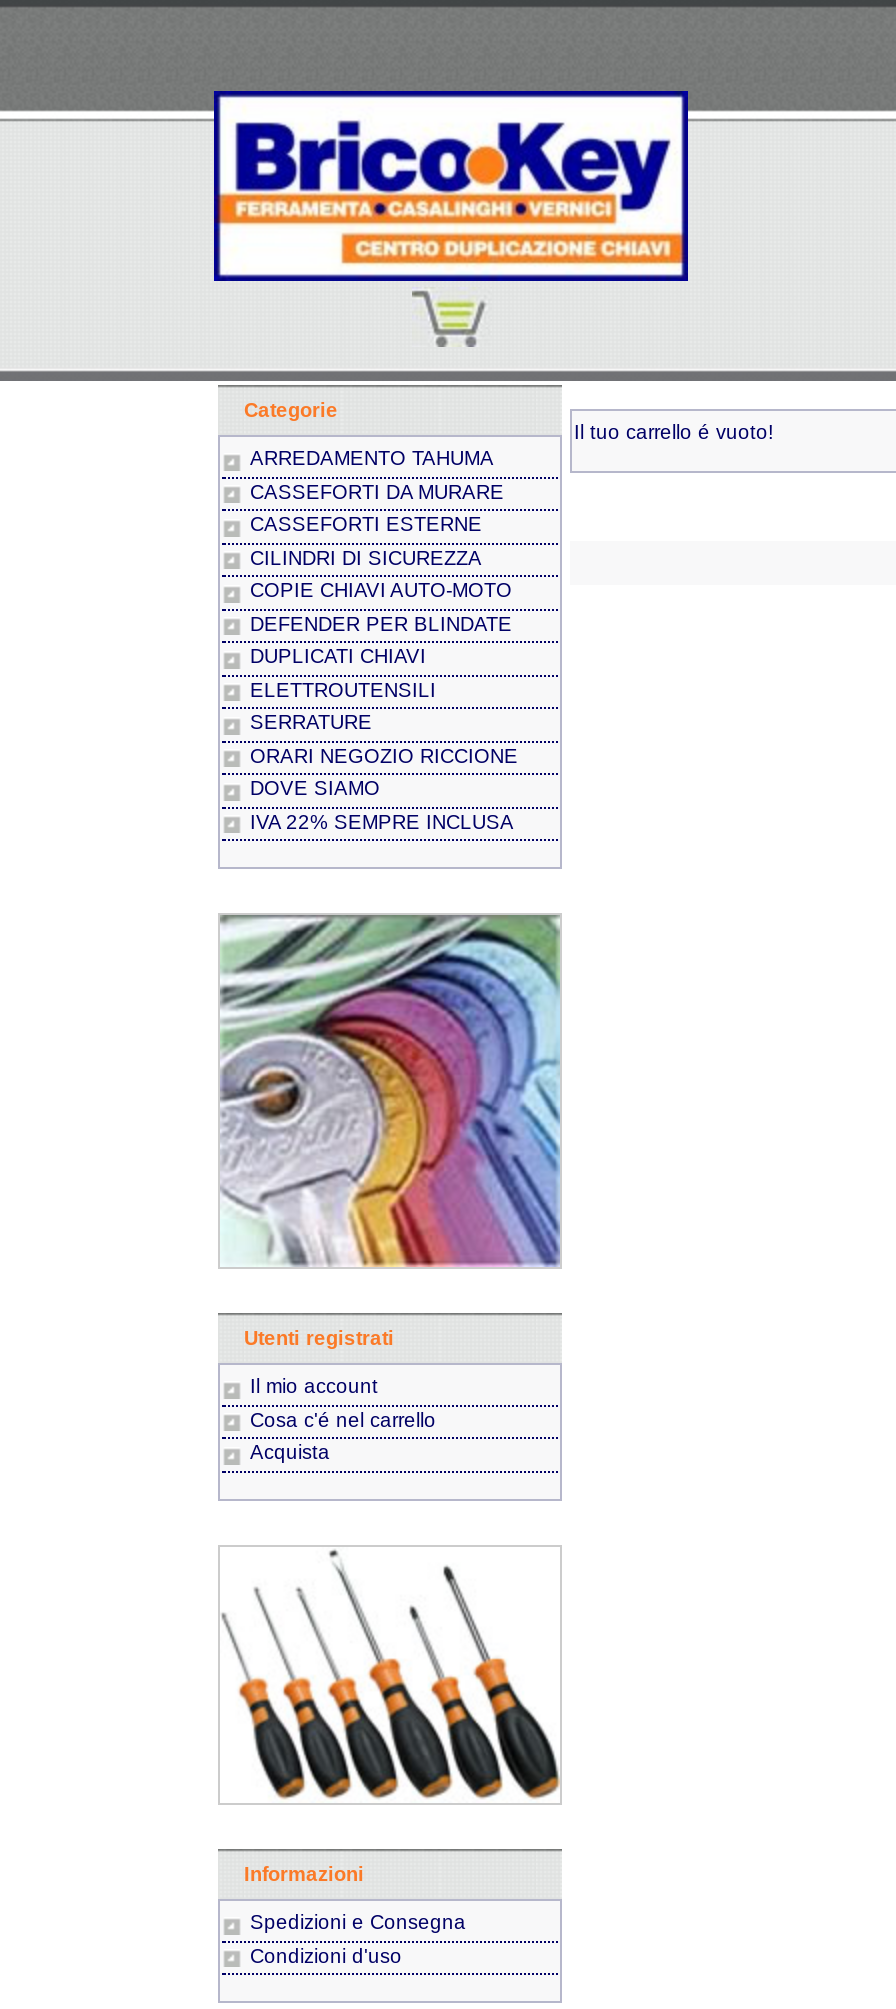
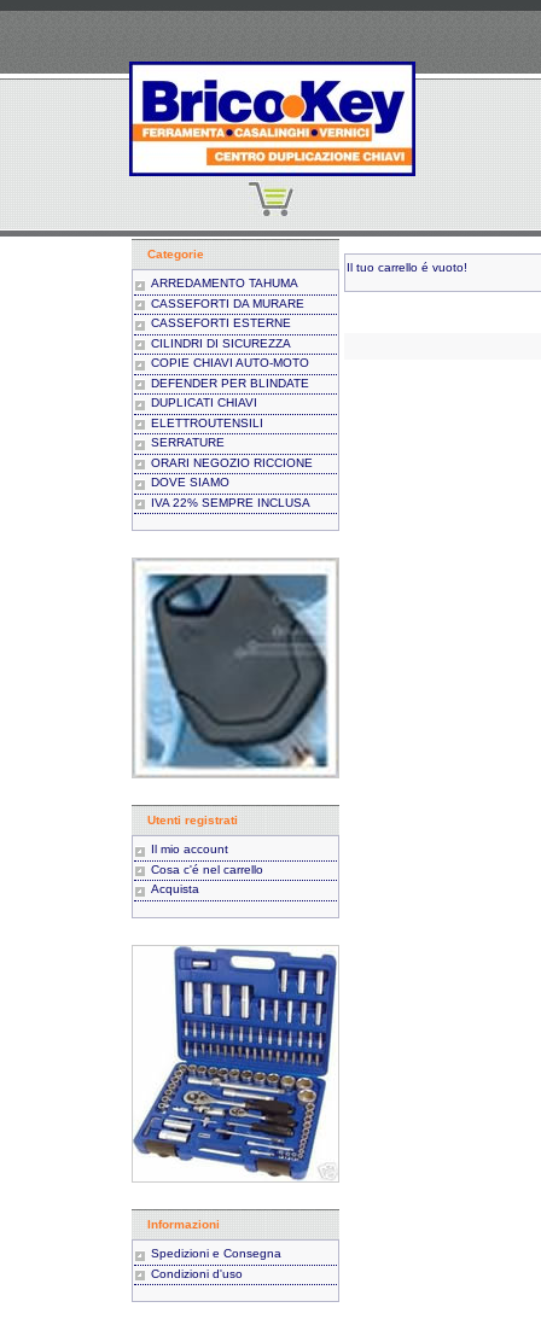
- [image]
+ [image]

- [image]
+ [image]
